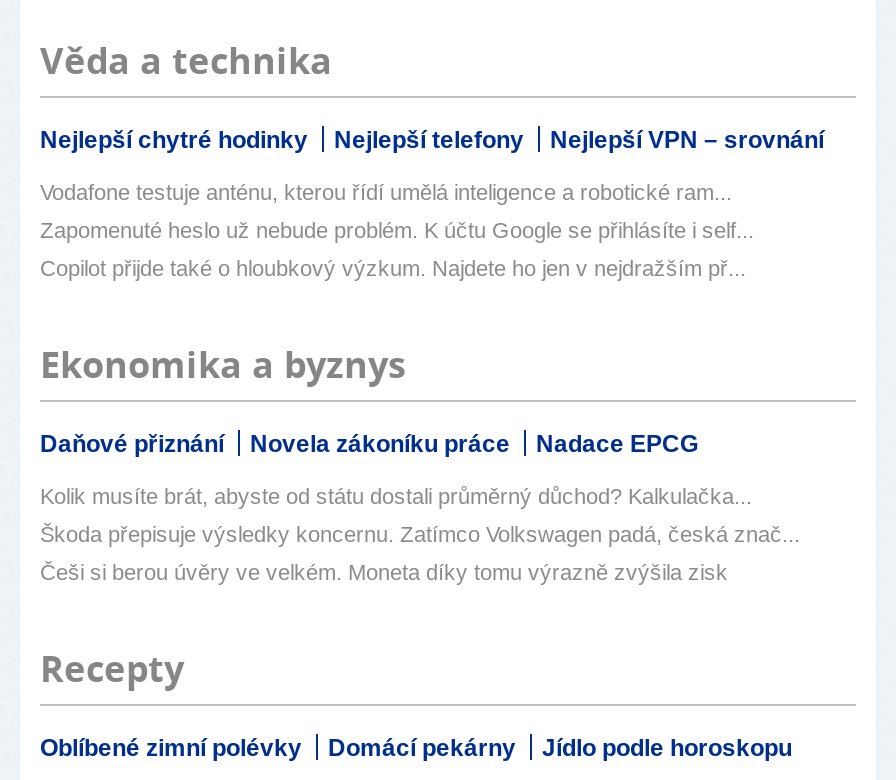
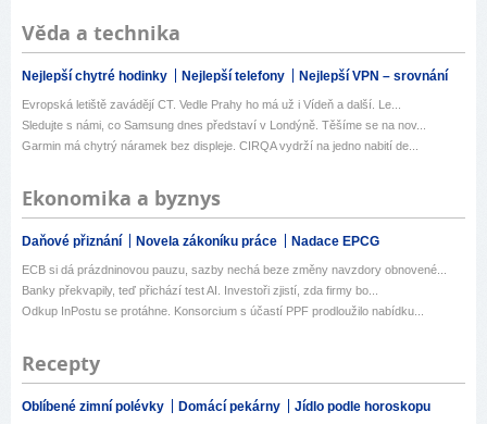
- Vodafone testuje anténu, kterou řídí umělá inteligence a robotické ram...
+ Evropská letiště zavádějí CT. Vedle Prahy ho má už i Vídeň a další. Le...

- Zapomenuté heslo už nebude problém. K účtu Google se přihlásíte i self...
+ Sledujte s námi, co Samsung dnes představí v Londýně. Těšíme se na nov...

- Copilot přijde také o hloubkový výzkum. Najdete ho jen v nejdražším př...
+ Garmin má chytrý náramek bez displeje. CIRQA vydrží na jedno nabití de...

- Kolik musíte brát, abyste od státu dostali průměrný důchod? Kalkulačka...
+ ECB si dá prázdninovou pauzu, sazby nechá beze změny navzdory obnovené...

- Škoda přepisuje výsledky koncernu. Zatímco Volkswagen padá, česká znač...
+ Banky překvapily, teď přichází test AI. Investoři zjistí, zda firmy bo...

- Češi si berou úvěry ve velkém. Moneta díky tomu výrazně zvýšila zisk
+ Odkup InPostu se protáhne. Konsorcium s účastí PPF prodloužilo nabídku...
